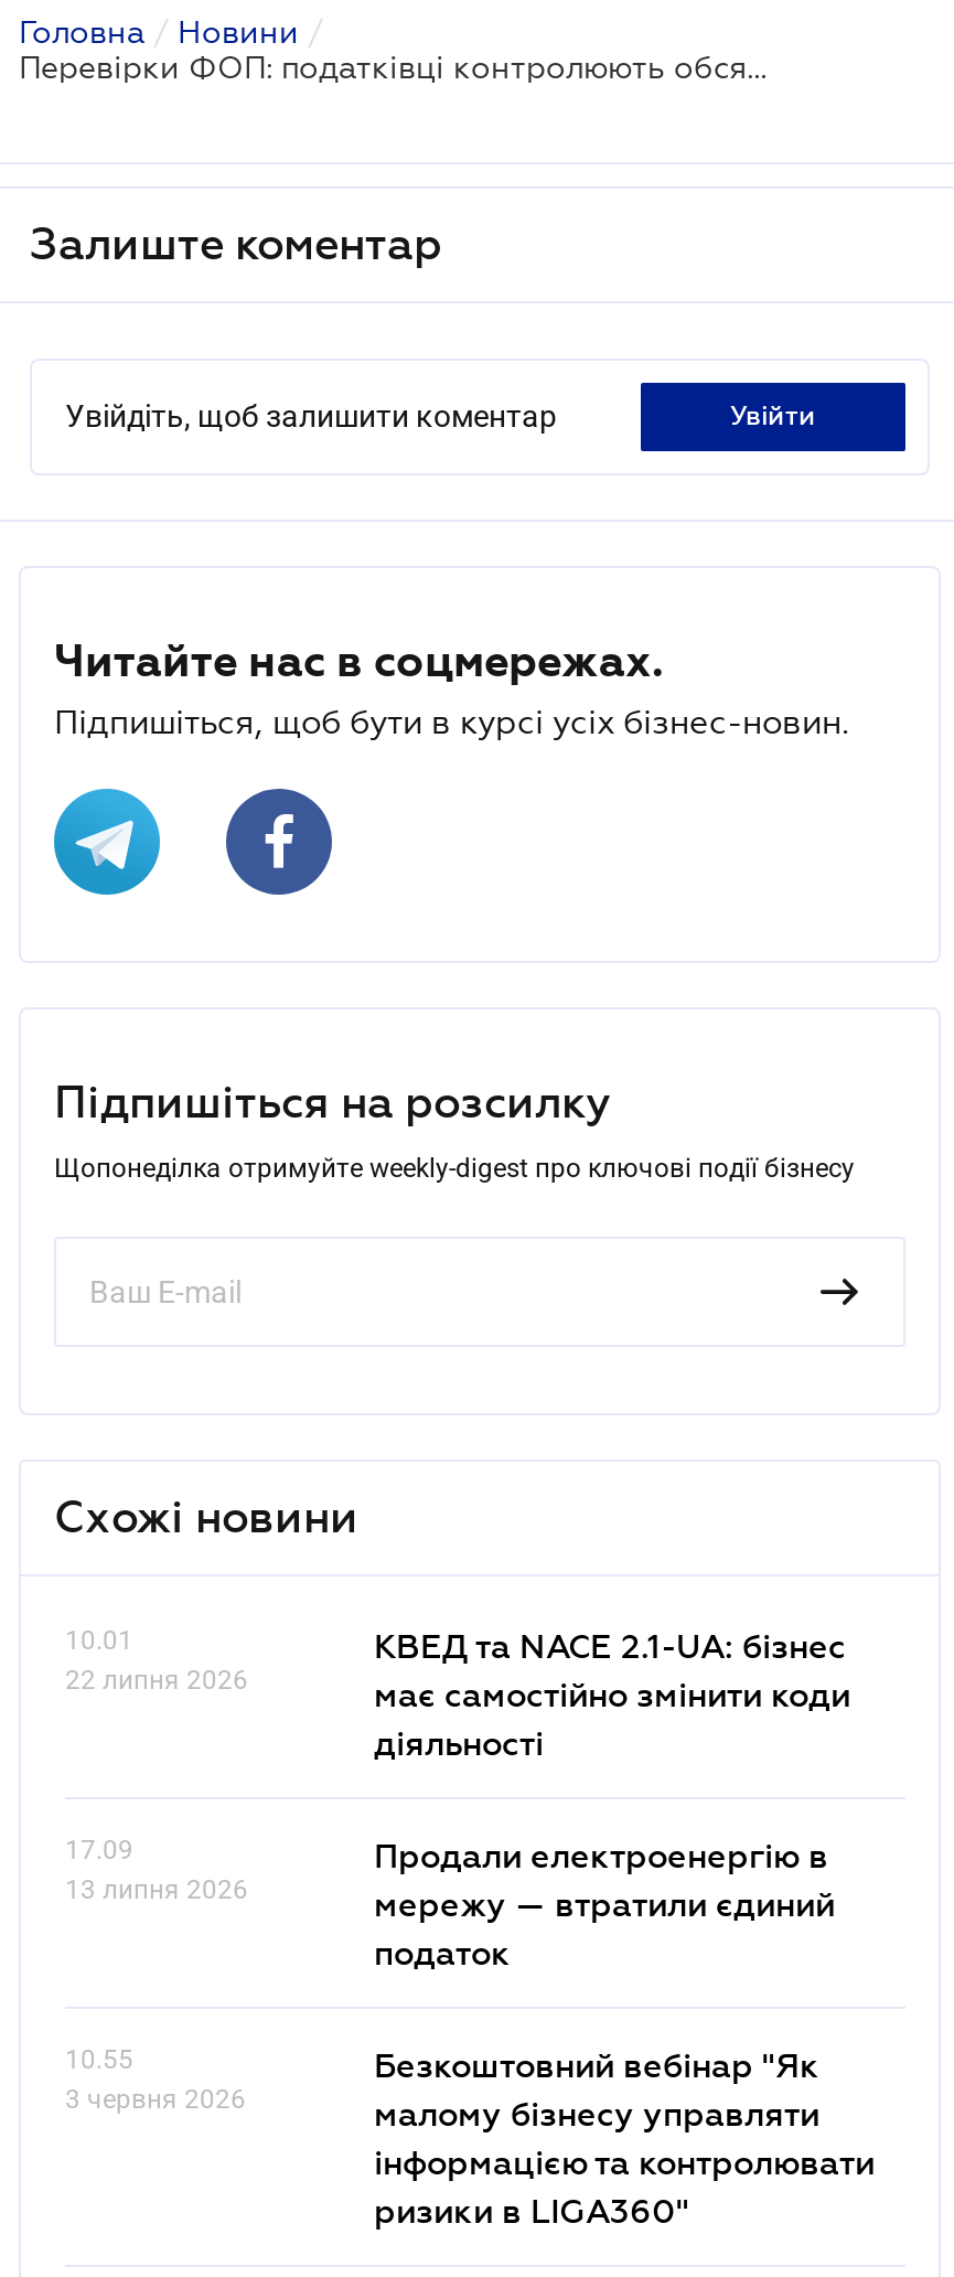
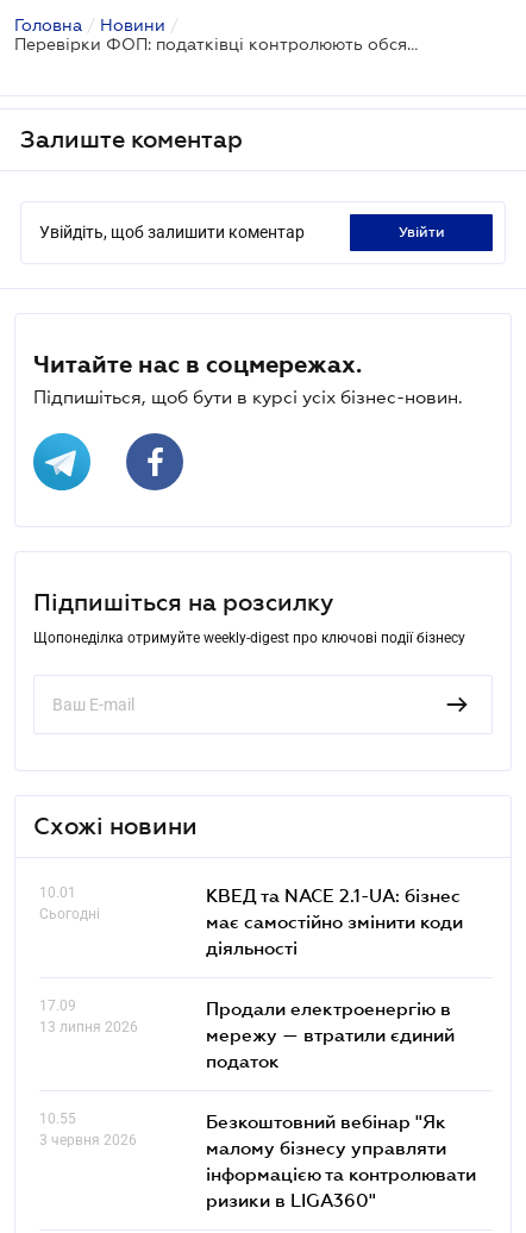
- 22 липня 2026
+ Сьогодні
